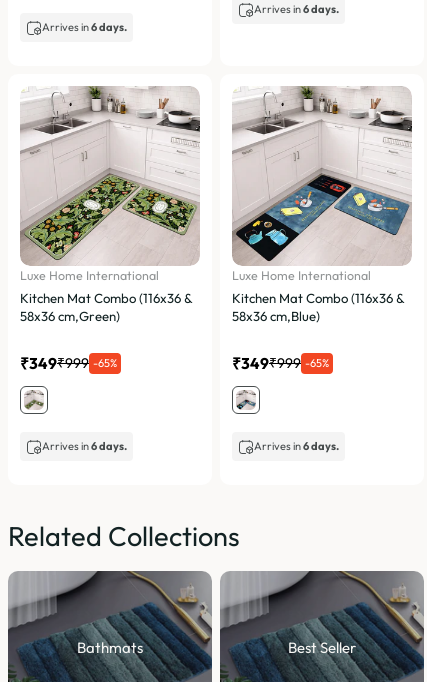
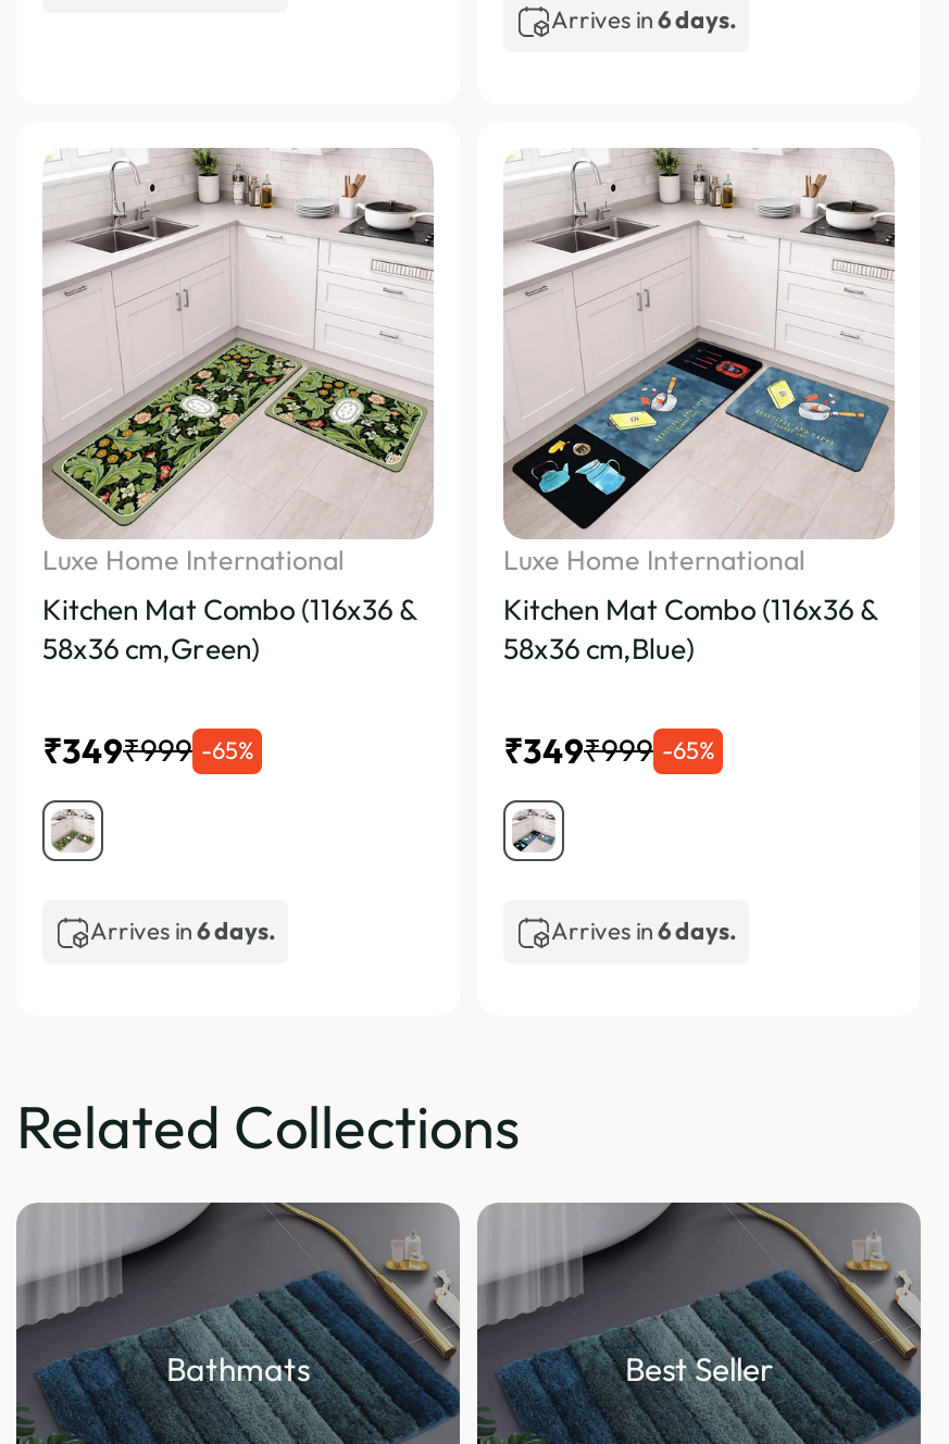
- Arrives in 6 days.
